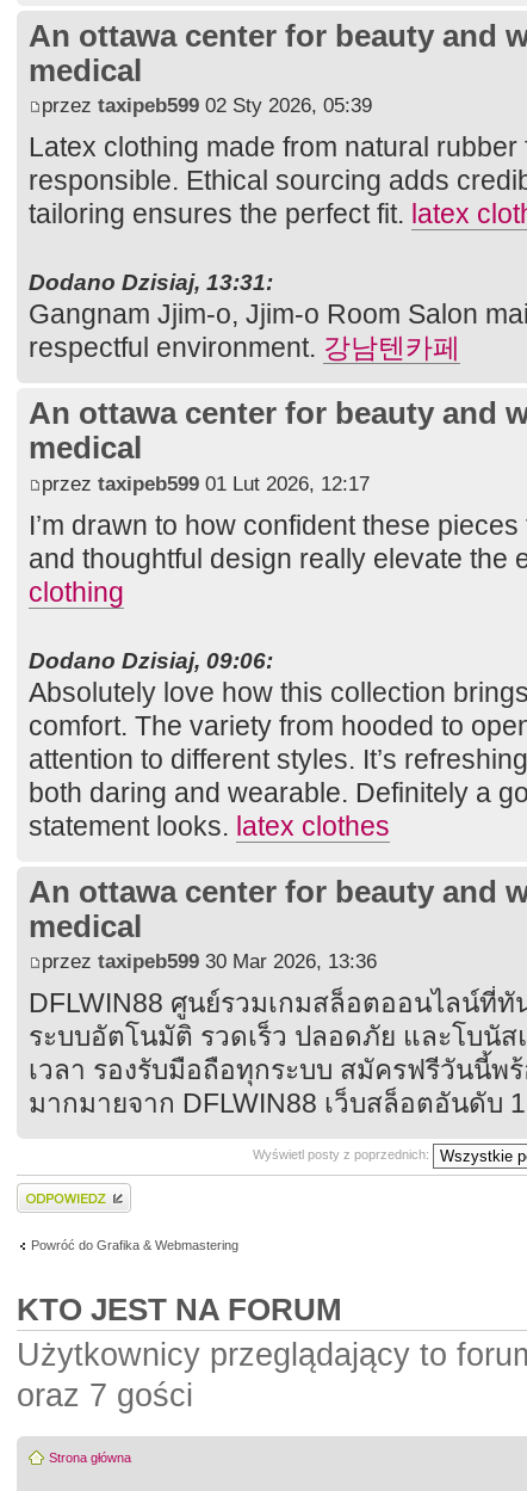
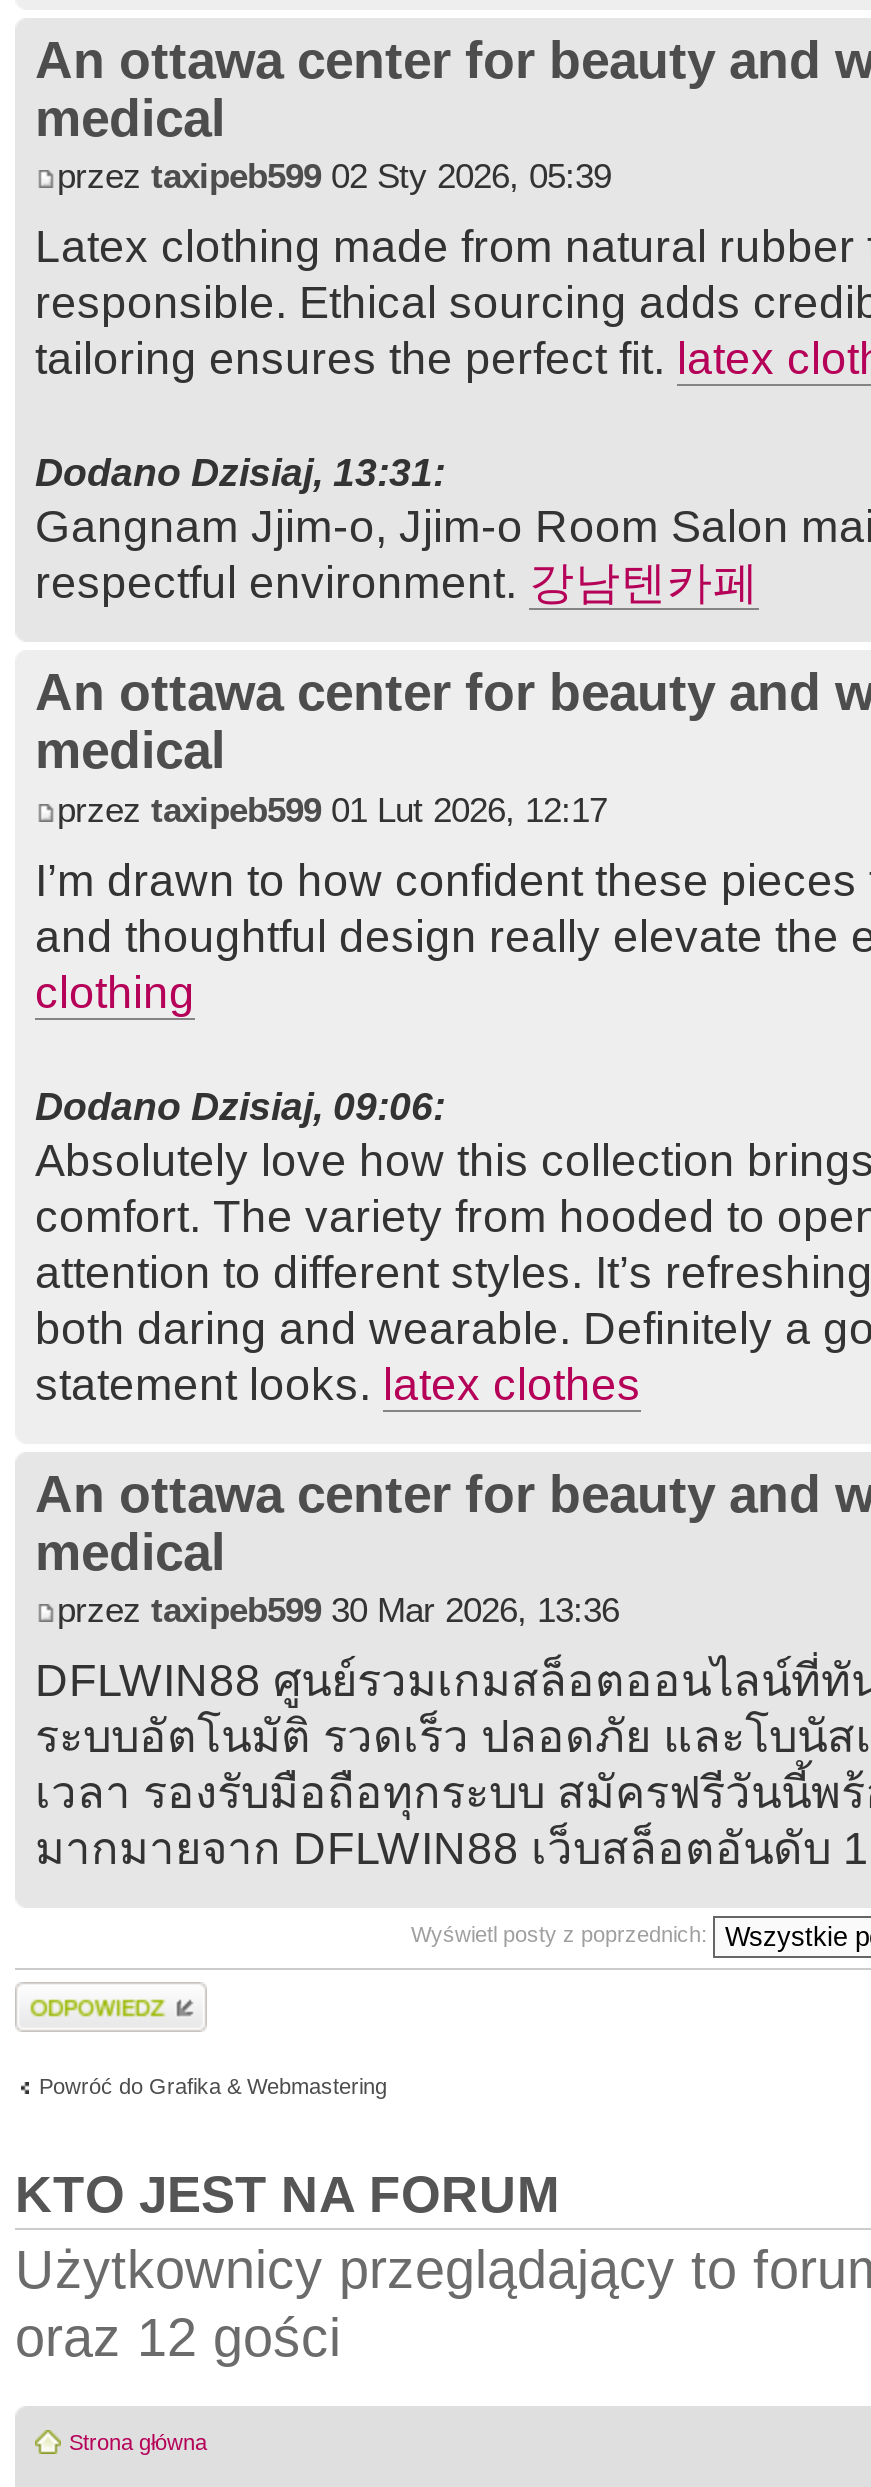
- oraz 7 gości
+ oraz 12 gości
